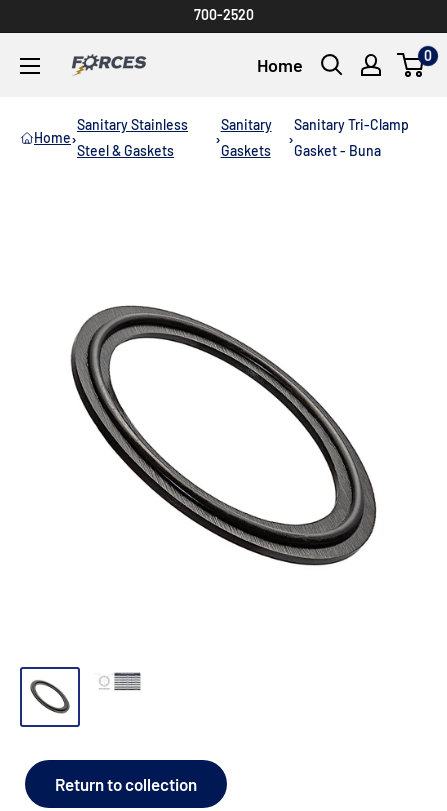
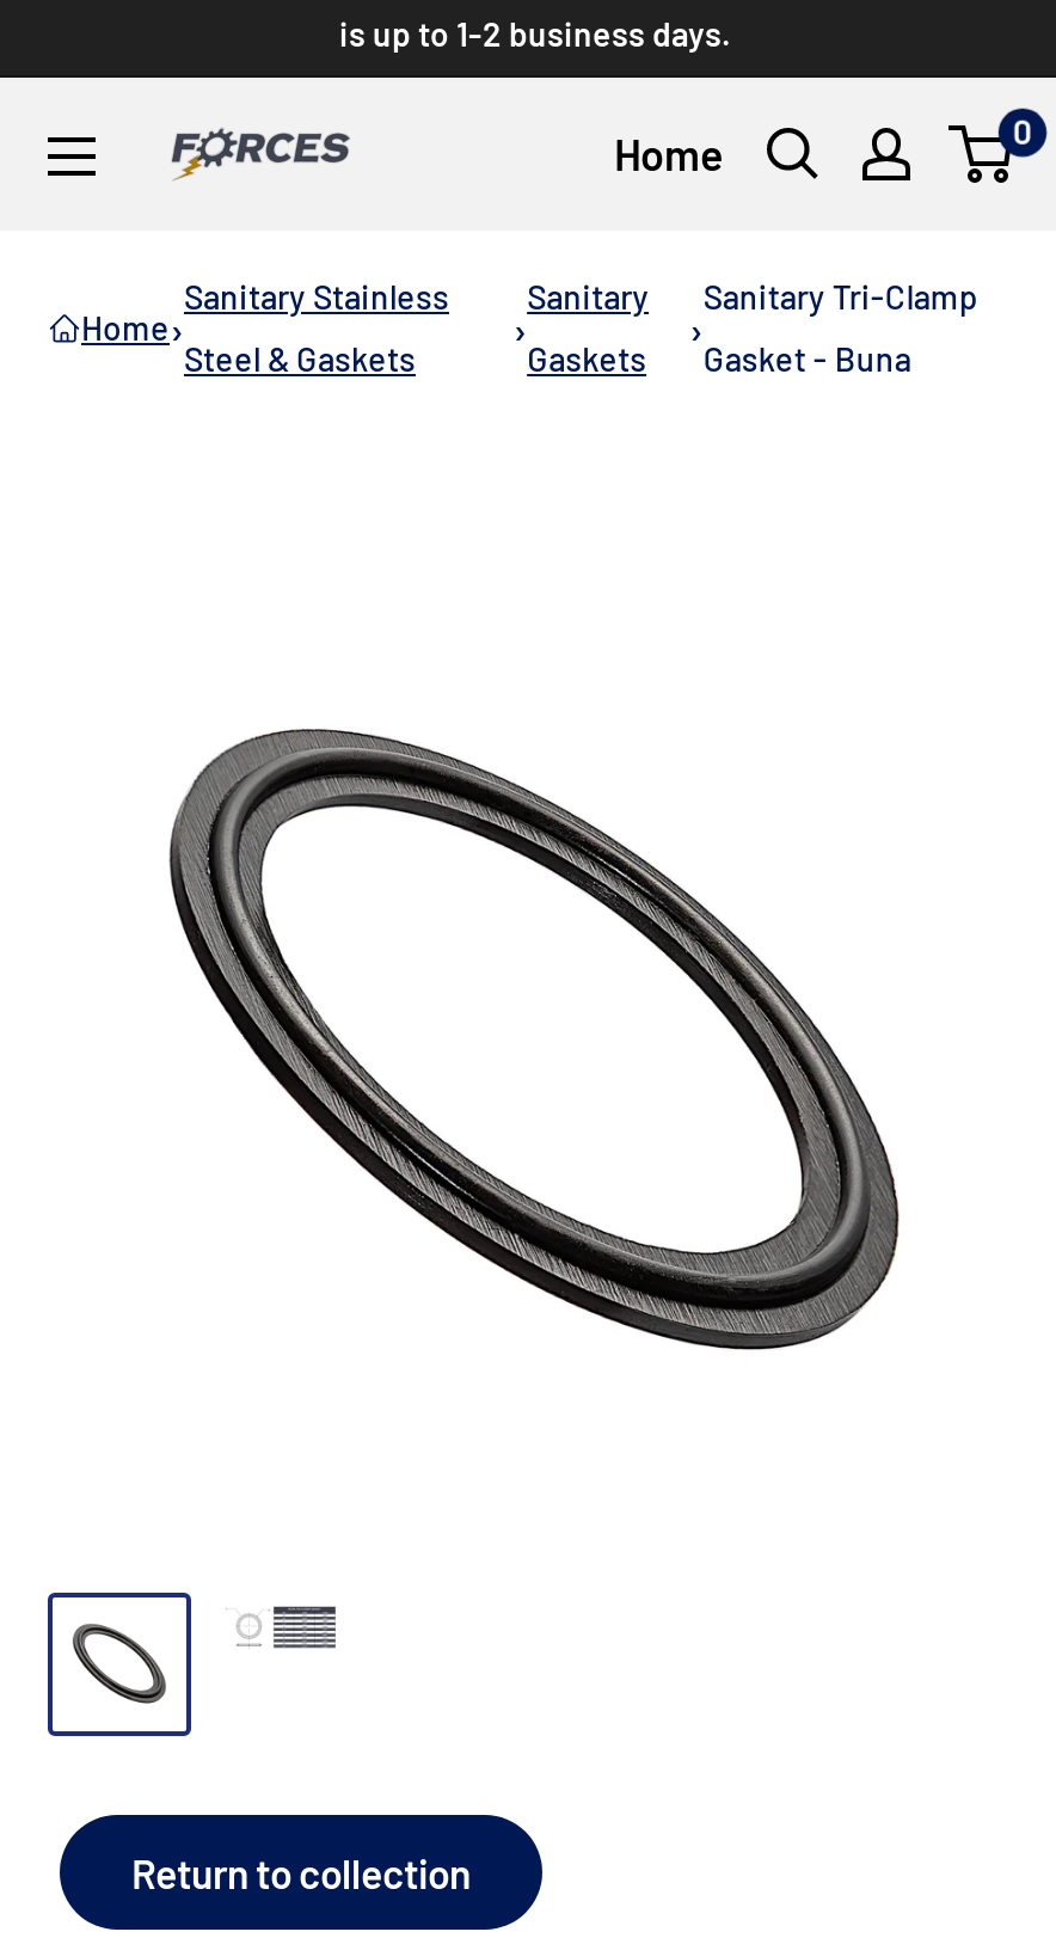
- 700-2520
+ is up to 1-2 business days.
